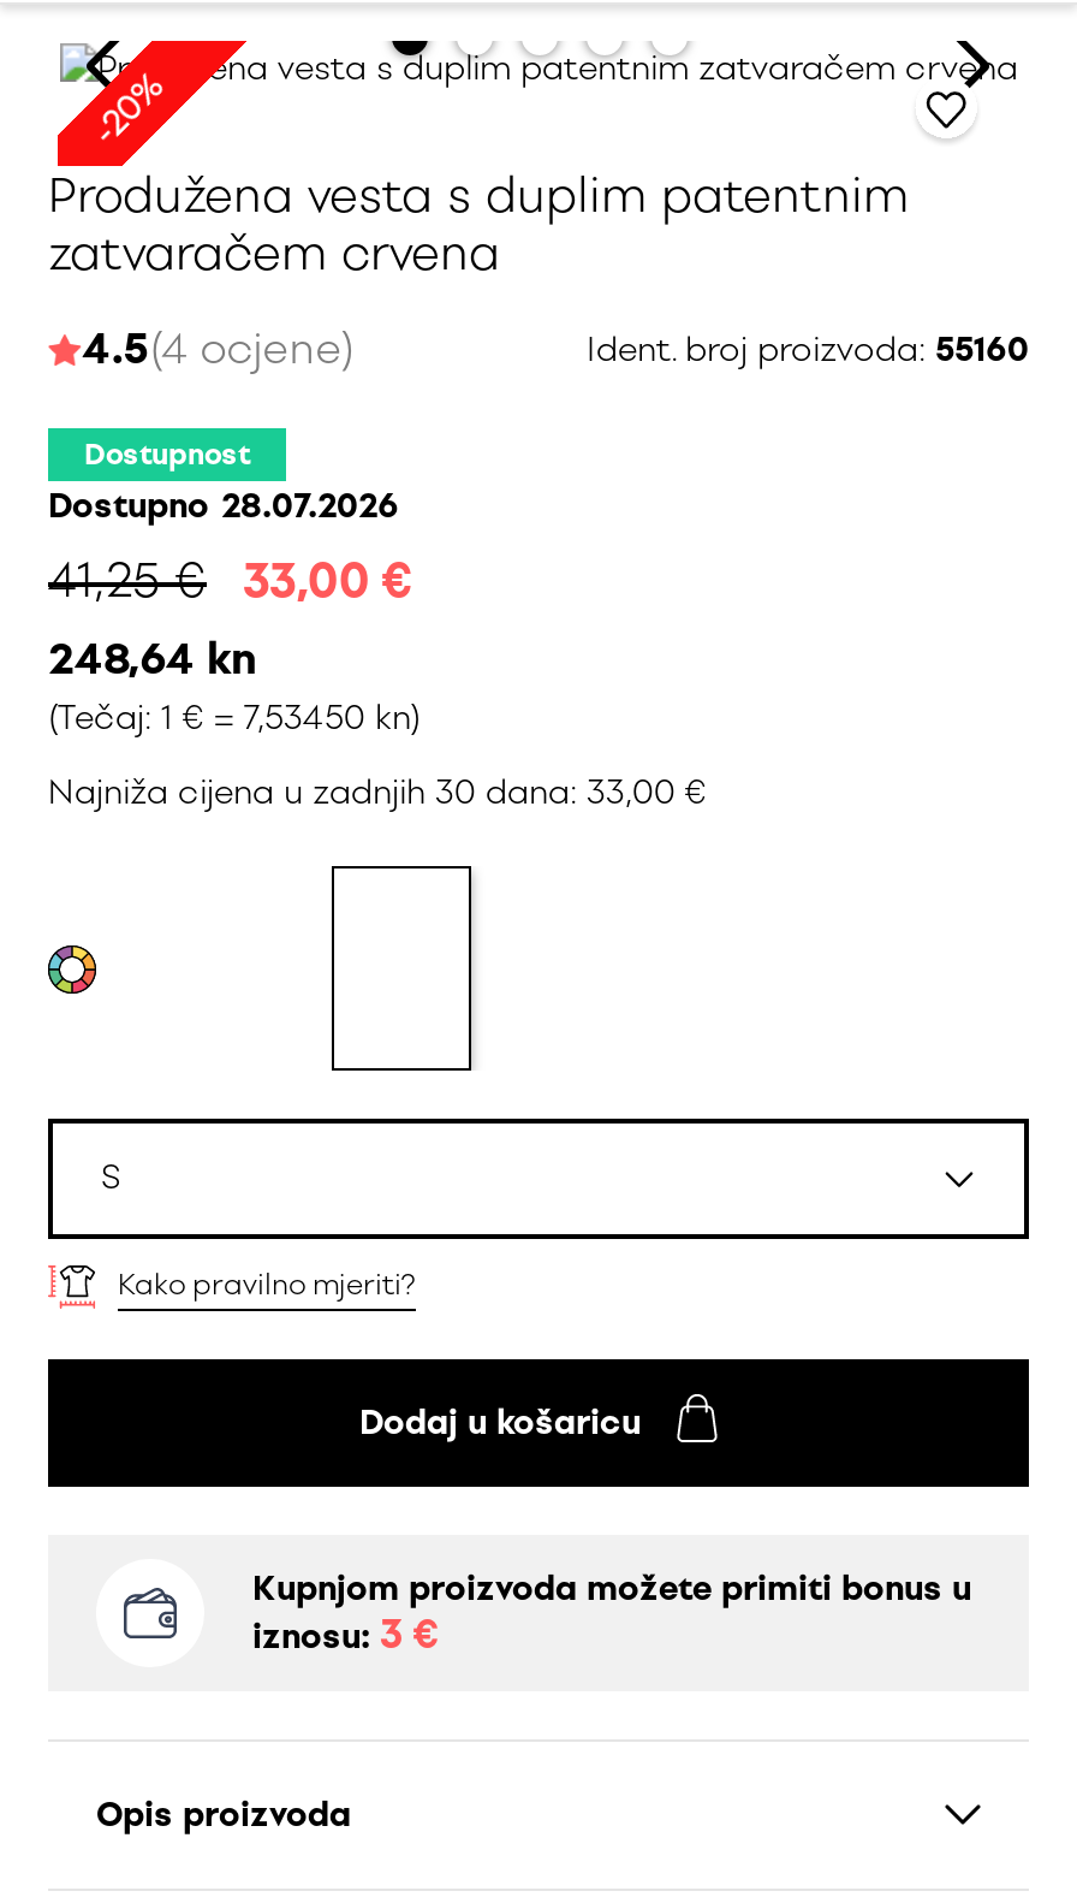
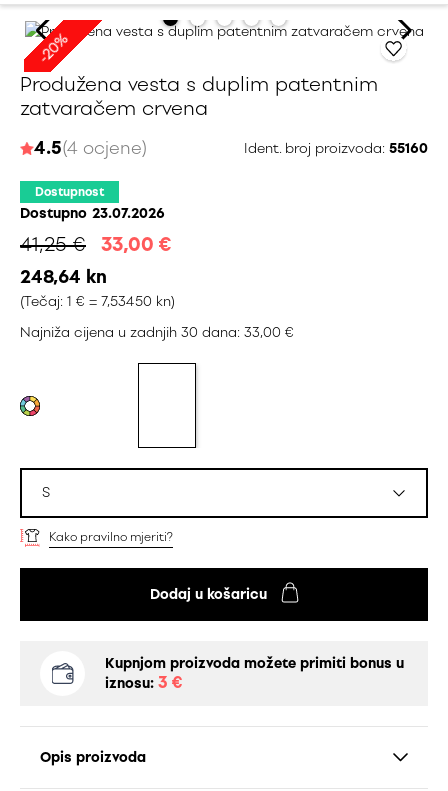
- Dostupno 28.07.2026
+ Dostupno 23.07.2026
